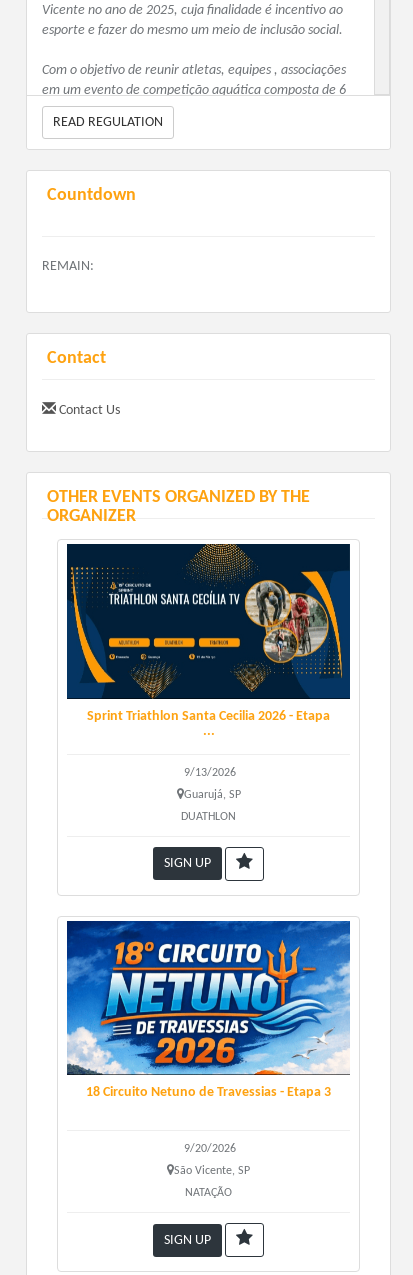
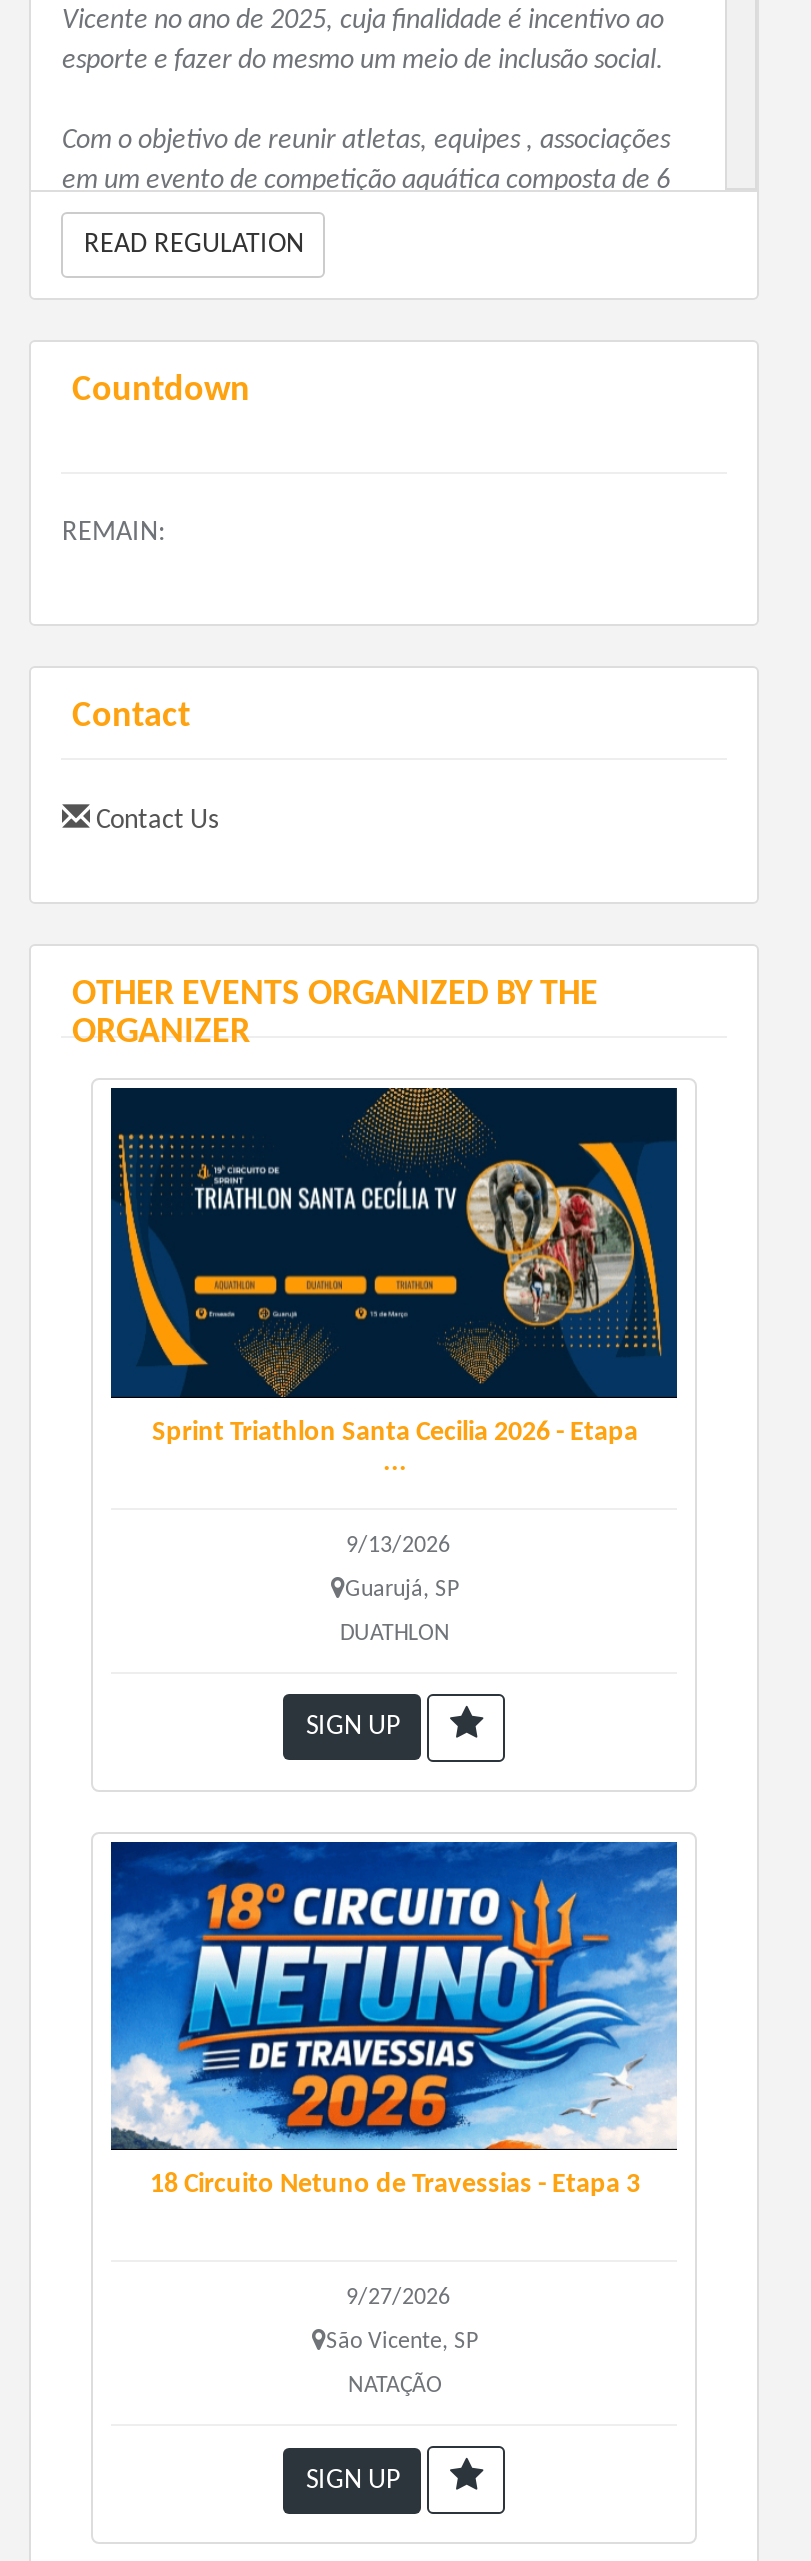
- 9/20/2026
+ 9/27/2026
